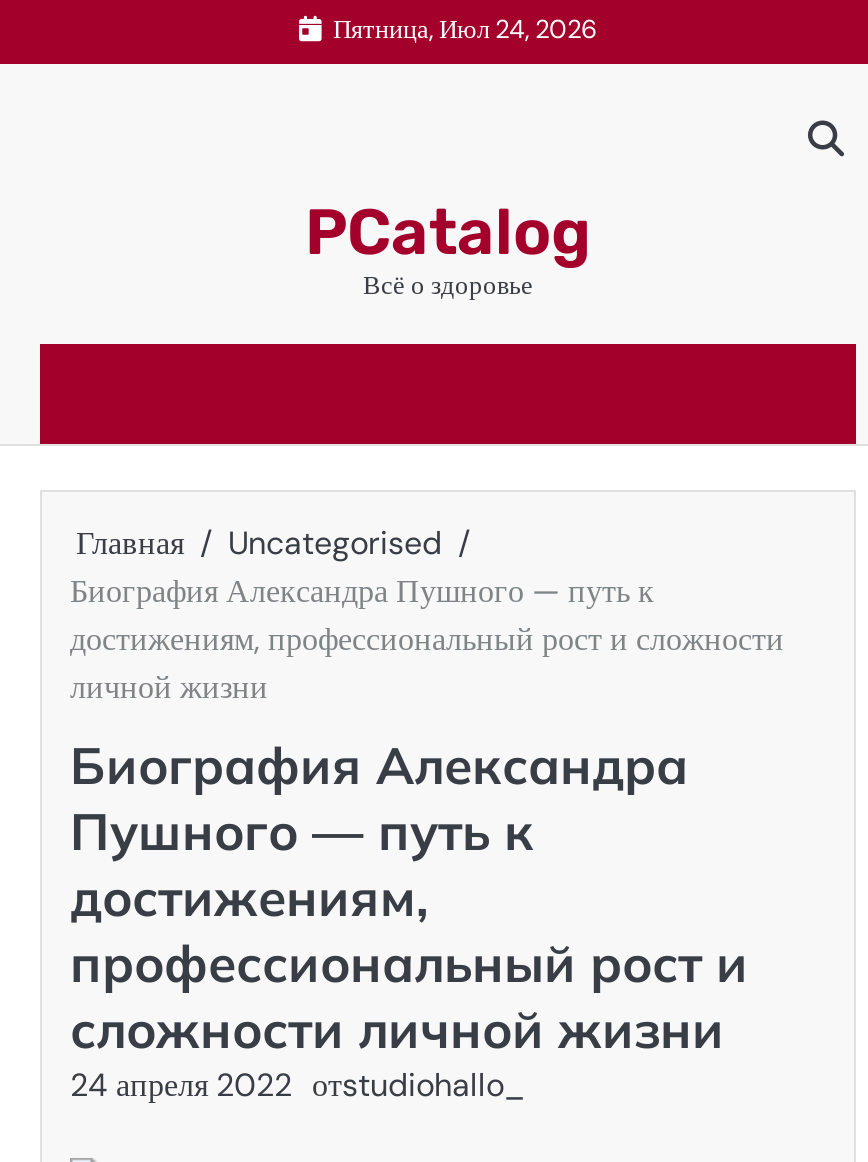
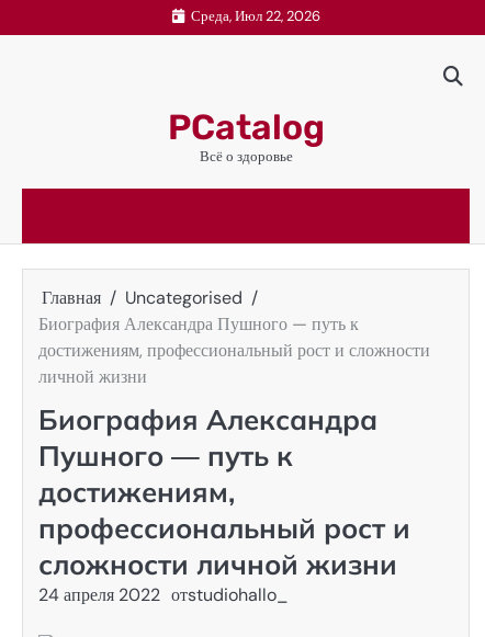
- Пятница, Июл 24, 2026
+ Среда, Июл 22, 2026
